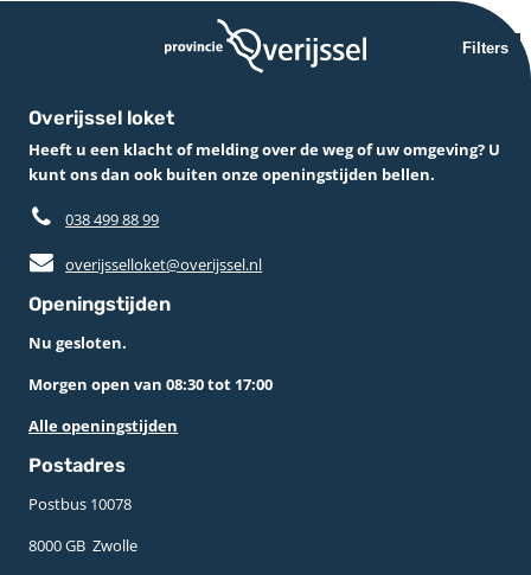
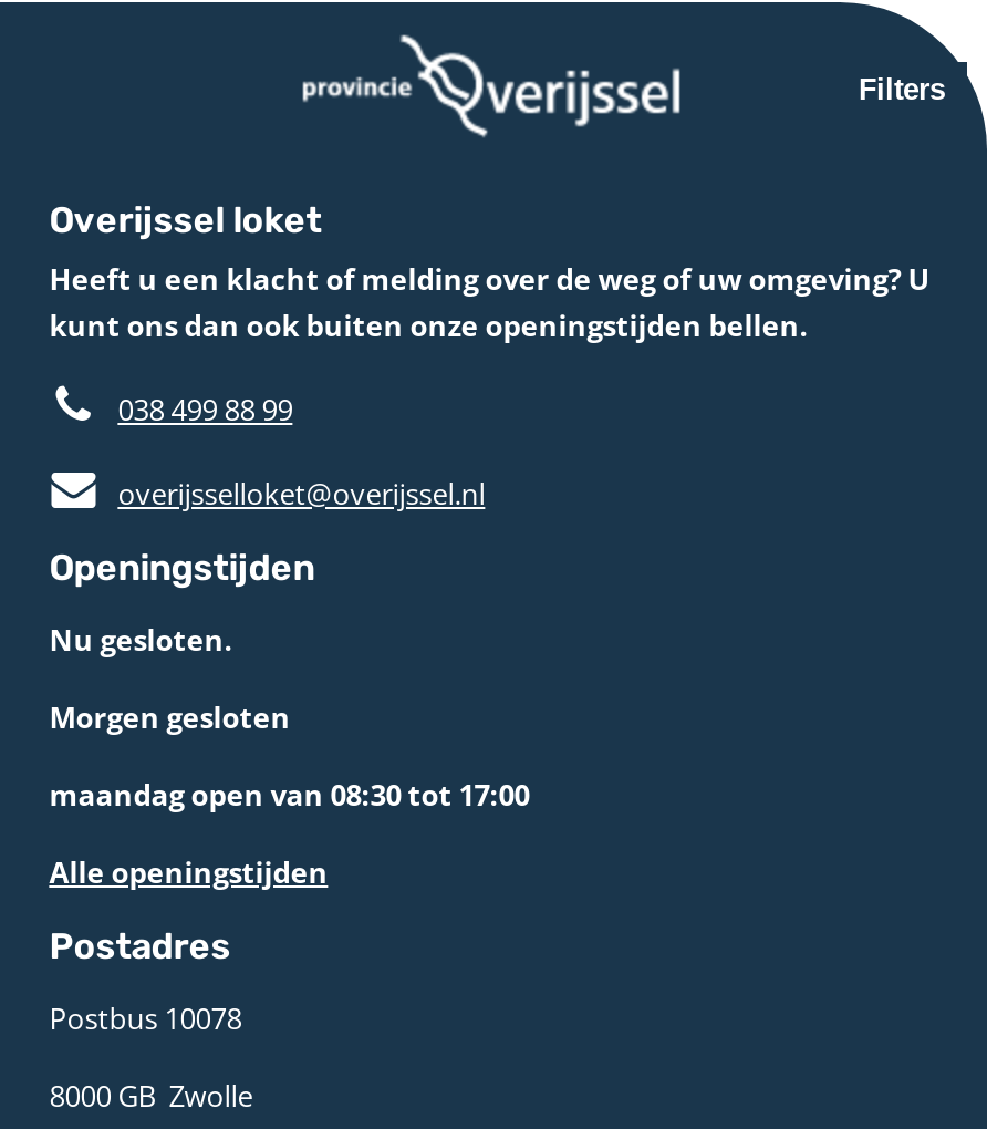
- Morgen open van 08:30 tot 17:00
+ Morgen gesloten
+ maandag open van 08:30 tot 17:00
